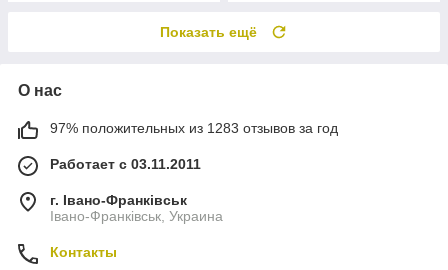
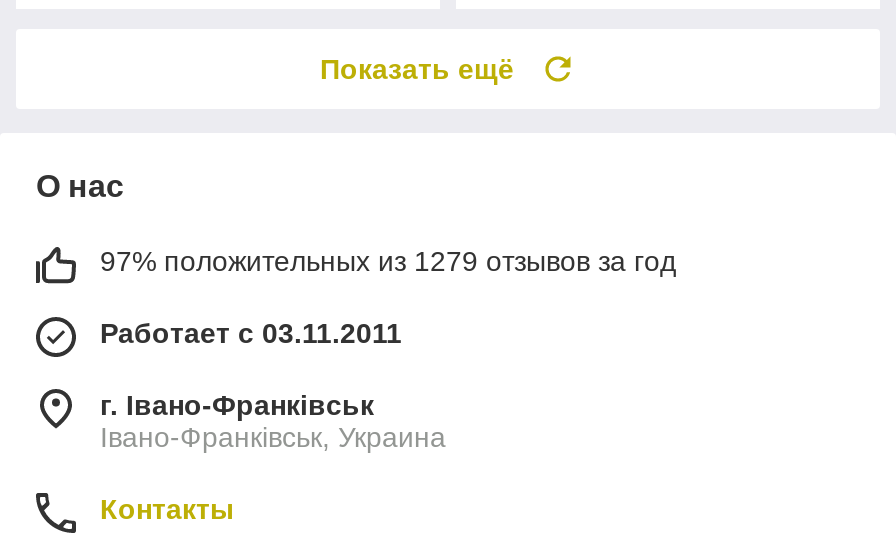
- 97% положительных из 1283 отзывов за год
+ 97% положительных из 1279 отзывов за год
